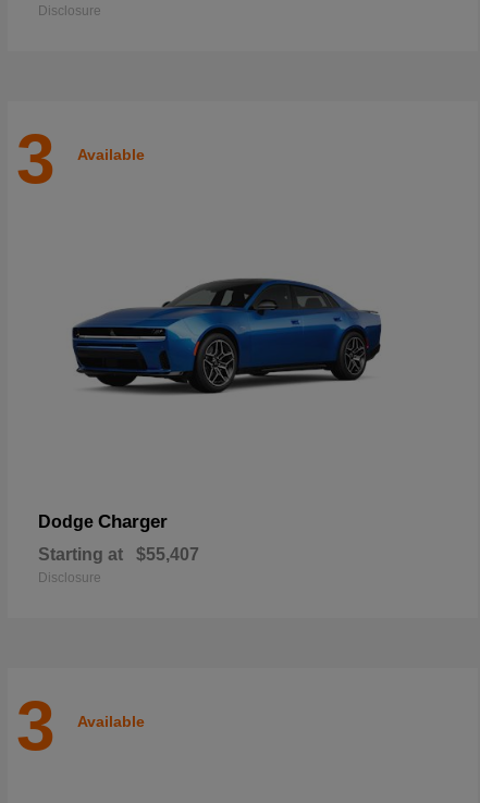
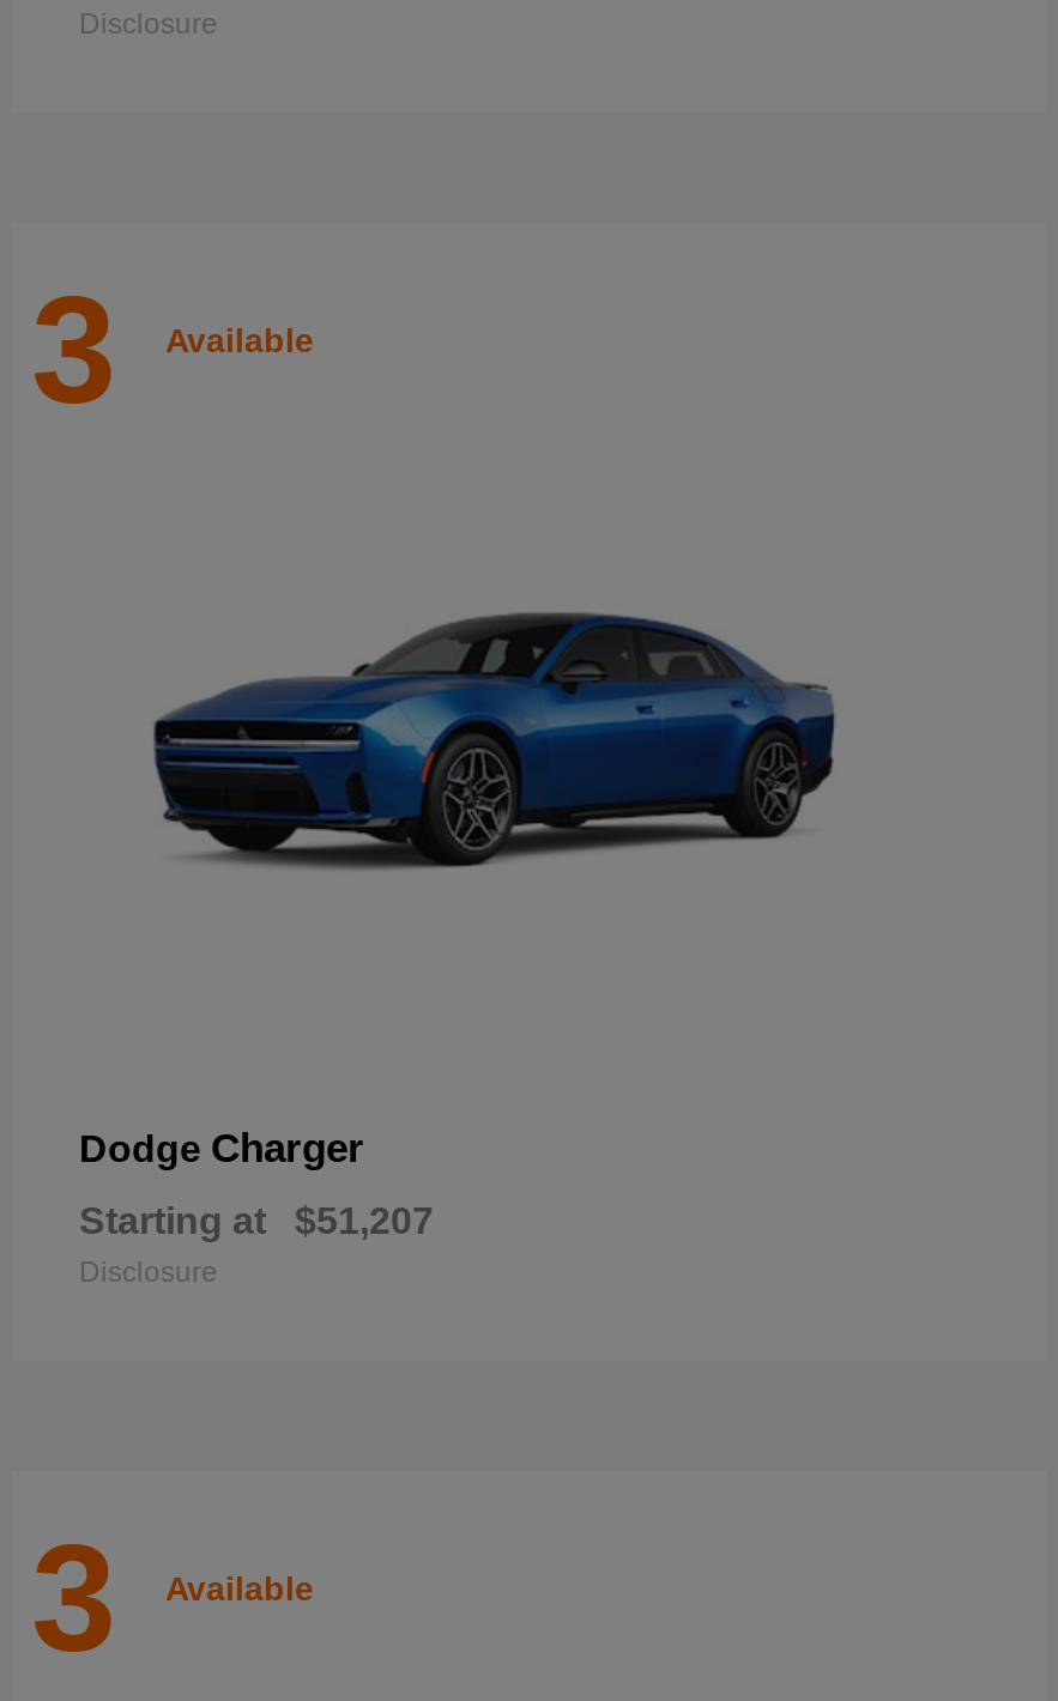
- Starting at $55,407
+ Starting at $51,207
